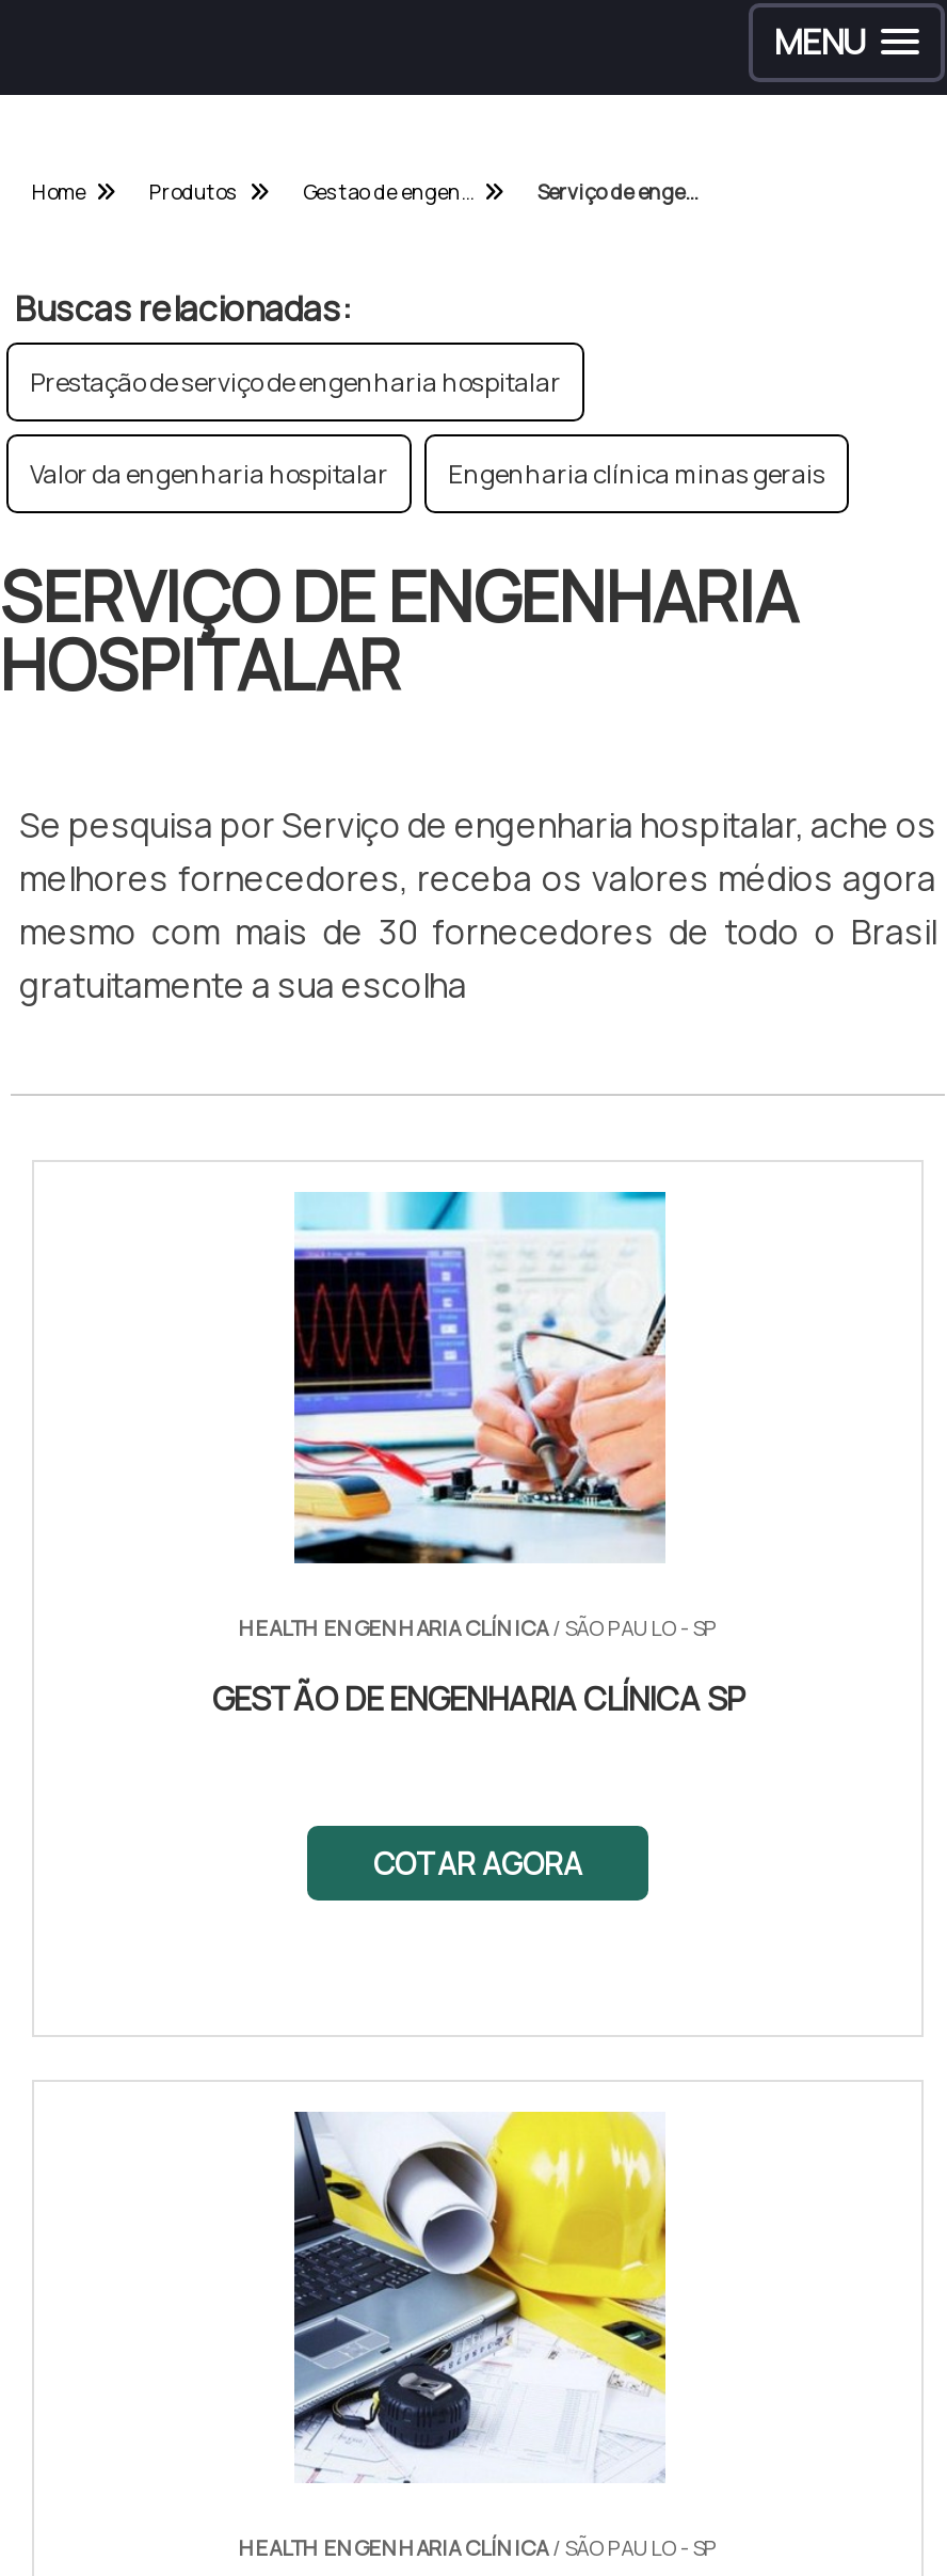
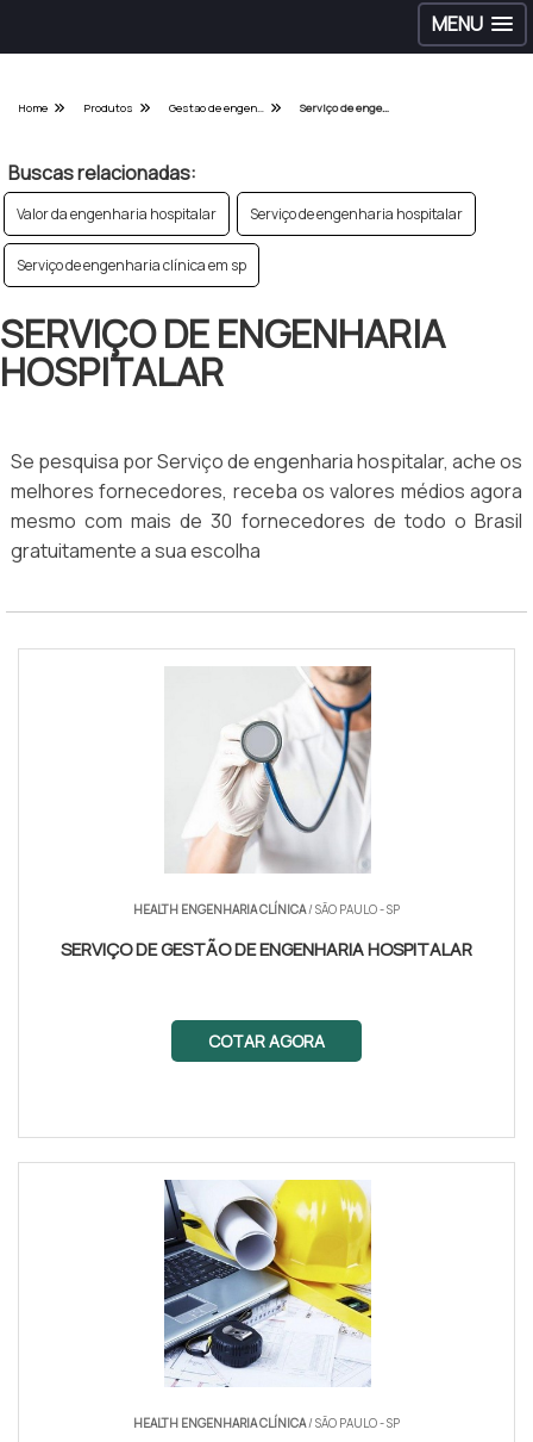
- Prestação de serviço de engenharia hospitalar

moved up: Valor da engenharia hospitalar

- Engenharia clínica minas gerais
+ Serviço de engenharia hospitalar
+ Serviço de engenharia clínica em sp

- [image]
+ [image]

- GESTÃO DE ENGENHARIA CLÍNICA SP
+ SERVIÇO DE GESTÃO DE ENGENHARIA HOSPITALAR
